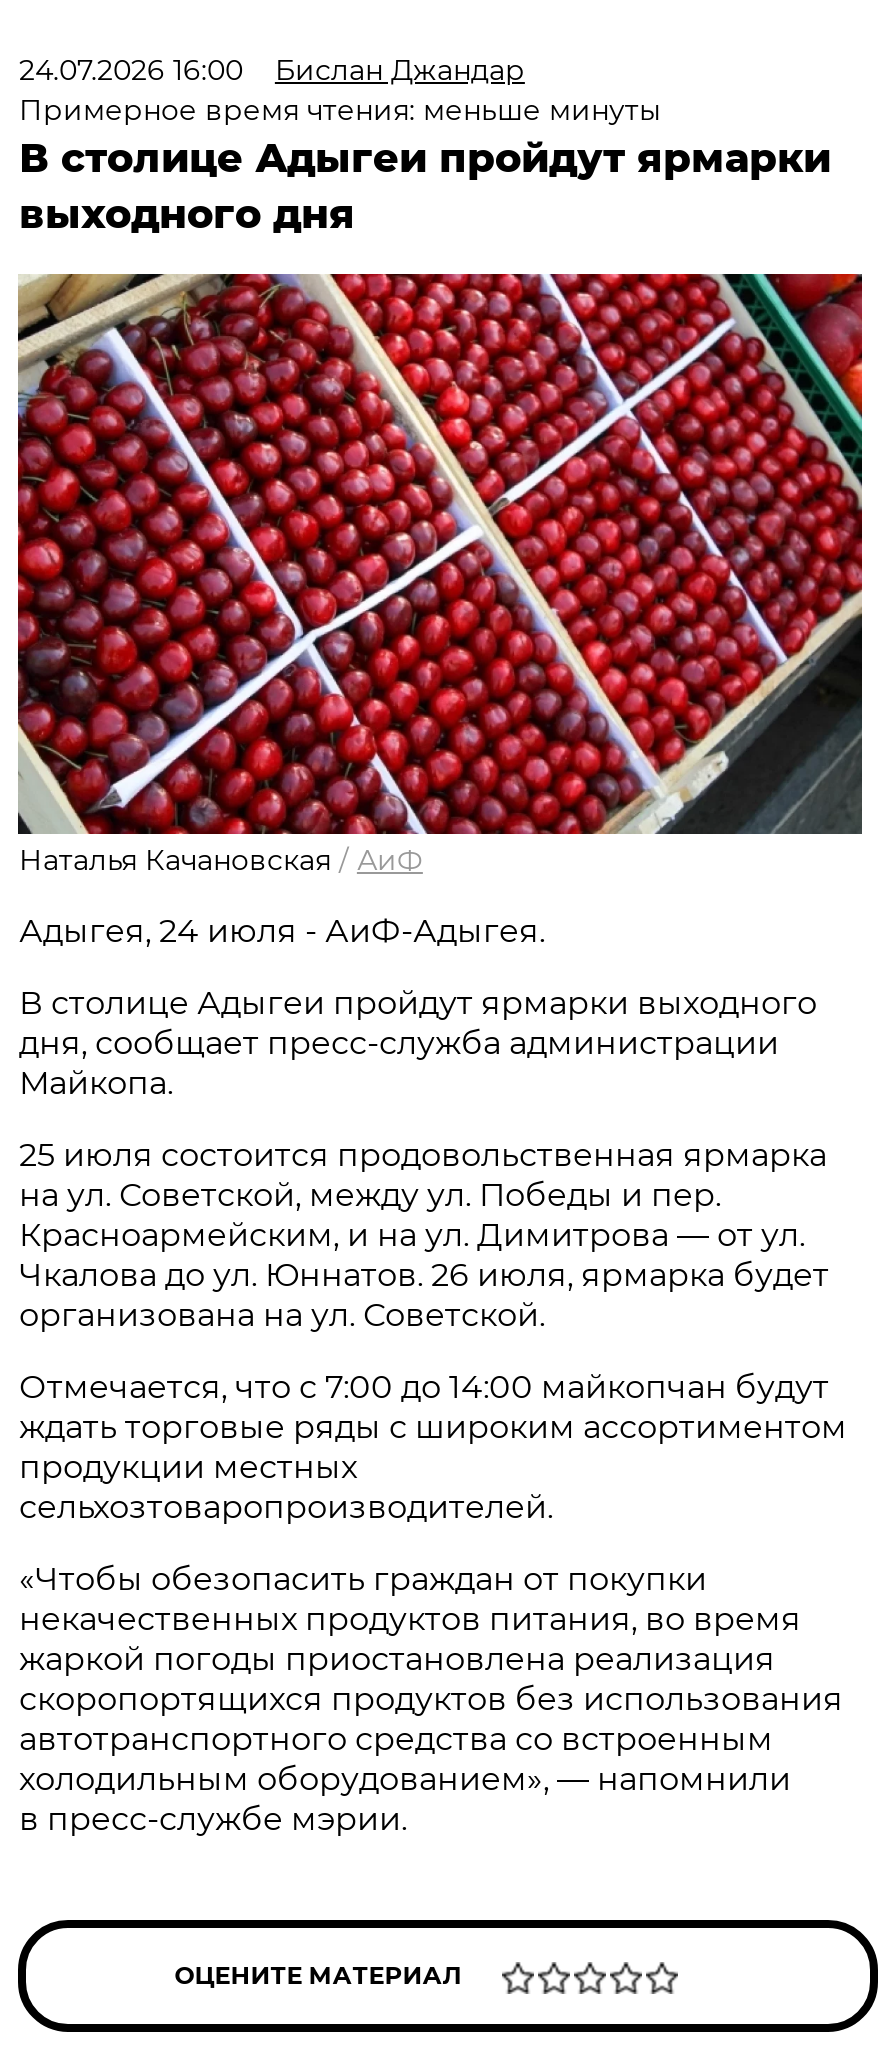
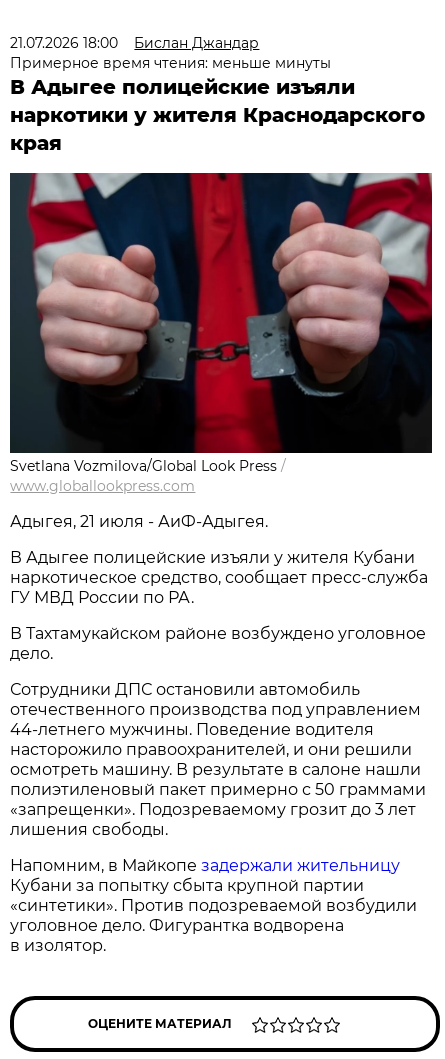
- 24.07.2026 16:00 Бислан Джандар
+ 21.07.2026 18:00 Бислан Джандар

- В столице Адыгеи пройдут ярмарки
- выходного дня
+ В Адыгее полицейские изъяли
+ наркотики у жителя Краснодарского
+ края

- [image]
- Наталья Качановская / АиФ
+ [image]
+ Svetlana Vozmilova/Global Look Press /
+ www.globallookpress.com

- Адыгея, 24 июля - АиФ-Адыгея.
+ Адыгея, 21 июля - АиФ-Адыгея.

- В столице Адыгеи пройдут ярмарки выходного
- дня, сообщает пресс-служба администрации
- Майкопа.
+ В Адыгее полицейские изъяли у жителя Кубани
+ наркотическое средство, сообщает пресс-служба
+ ГУ МВД России по РА.

- 25 июля состоится продовольственная ярмарка
- на ул. Советской, между ул. Победы и пер.
- Красноармейским, и на ул. Димитрова — от ул.
- Чкалова до ул. Юннатов. 26 июля, ярмарка будет
- организована на ул. Советской.
+ В Тахтамукайском районе возбуждено уголовное
+ дело.

- Отмечается, что с 7:00 до 14:00 майкопчан будут
- ждать торговые ряды с широким ассортиментом
- продукции местных
- сельхозтоваропроизводителей.
+ Сотрудники ДПС остановили автомобиль
+ отечественного производства под управлением
+ 44-летнего мужчины. Поведение водителя
+ насторожило правоохранителей, и они решили
+ осмотреть машину. В результате в салоне нашли
+ полиэтиленовый пакет примерно с 50 граммами
+ «запрещенки». Подозреваемому грозит до 3 лет
+ лишения свободы.

- «Чтобы обезопасить граждан от покупки
- некачественных продуктов питания, во время
- жаркой погоды приостановлена реализация
- скоропортящихся продуктов без использования
- автотранспортного средства со встроенным
- холодильным оборудованием», — напомнили
- в пресс-службе мэрии.
+ Напомним, в Майкопе задержали жительницу
+ Кубани за попытку сбыта крупной партии
+ «синтетики». Против подозреваемой возбудили
+ уголовное дело. Фигурантка водворена
+ в изолятор.
